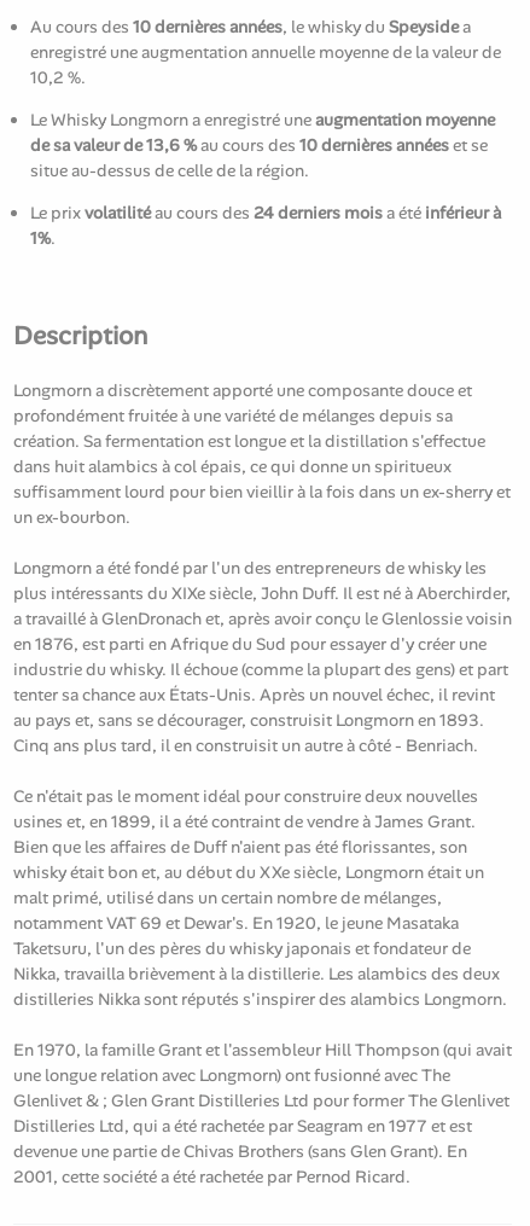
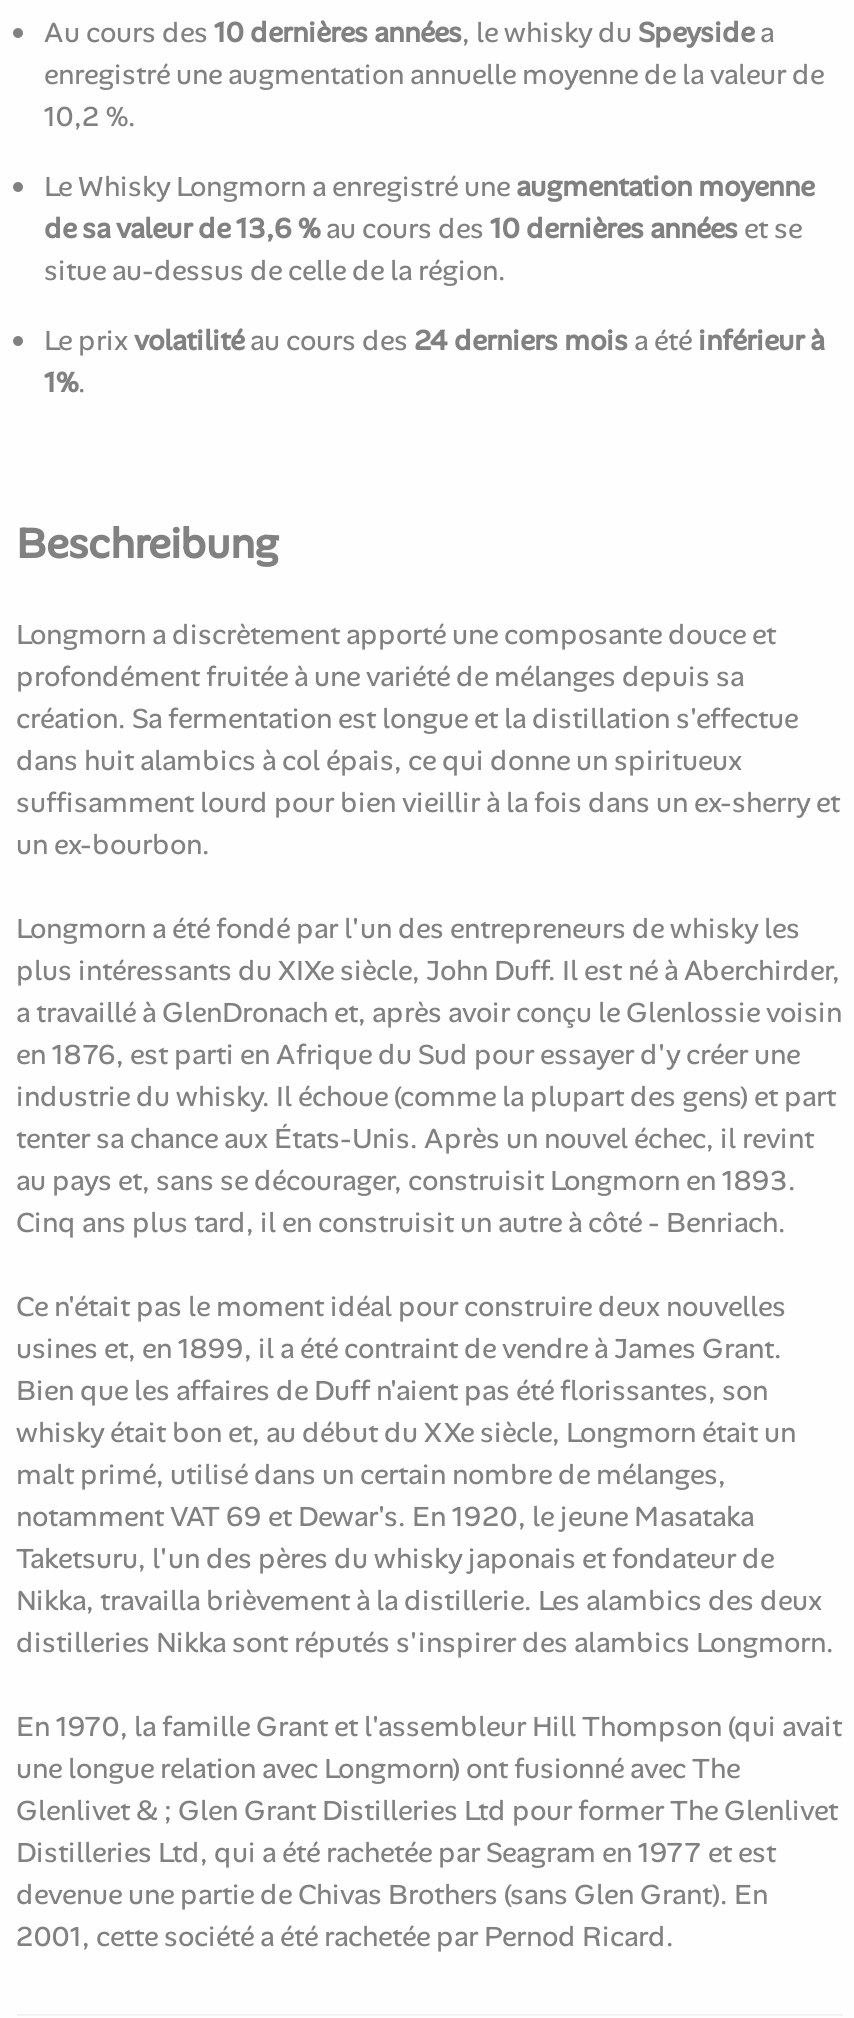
- Description
+ Beschreibung
